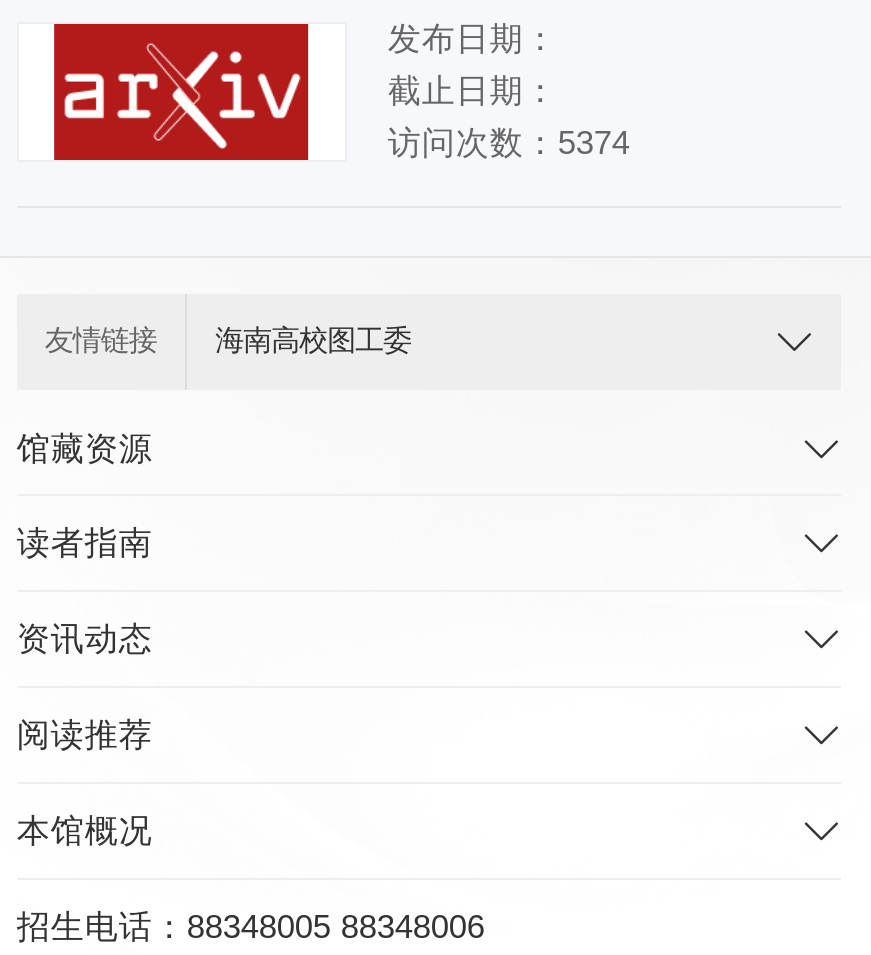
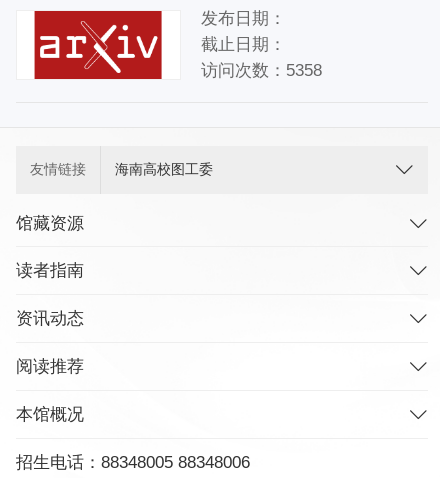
- 访问次数：5374
+ 访问次数：5358
